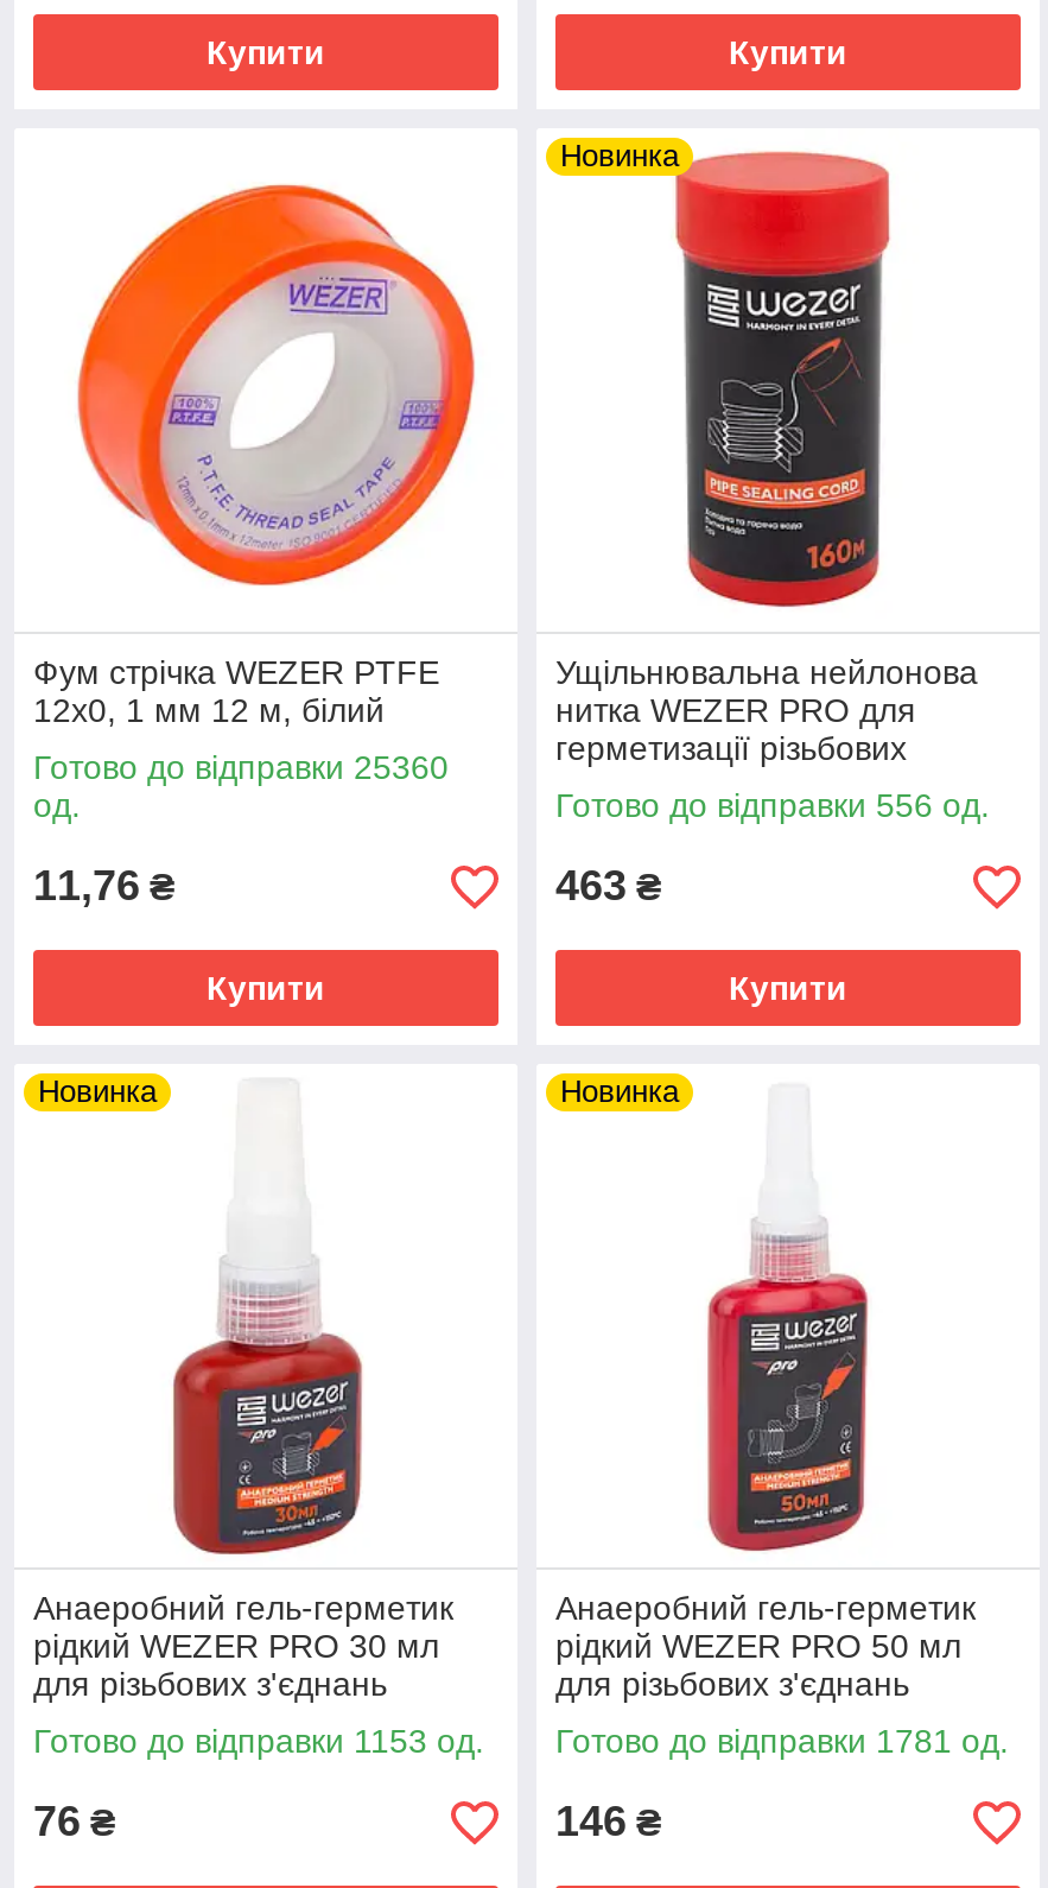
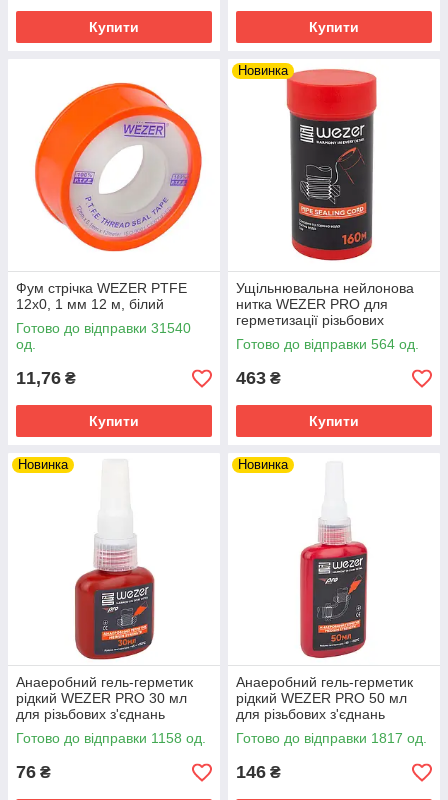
- Готово до відправки 25360
+ Готово до відправки 31540

- Готово до відправки 556 од.
+ Готово до відправки 564 од.

- Готово до відправки 1153 од.
+ Готово до відправки 1158 од.

- Готово до відправки 1781 од.
+ Готово до відправки 1817 од.
